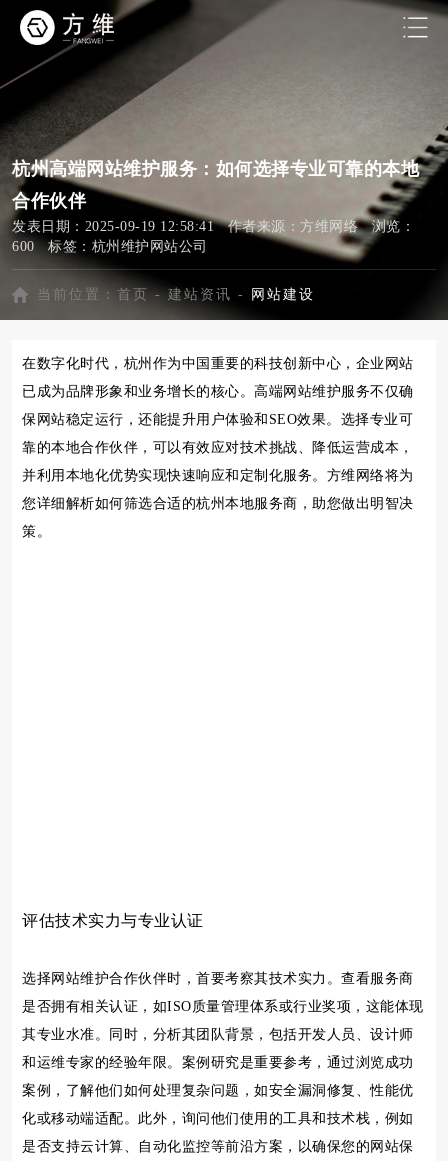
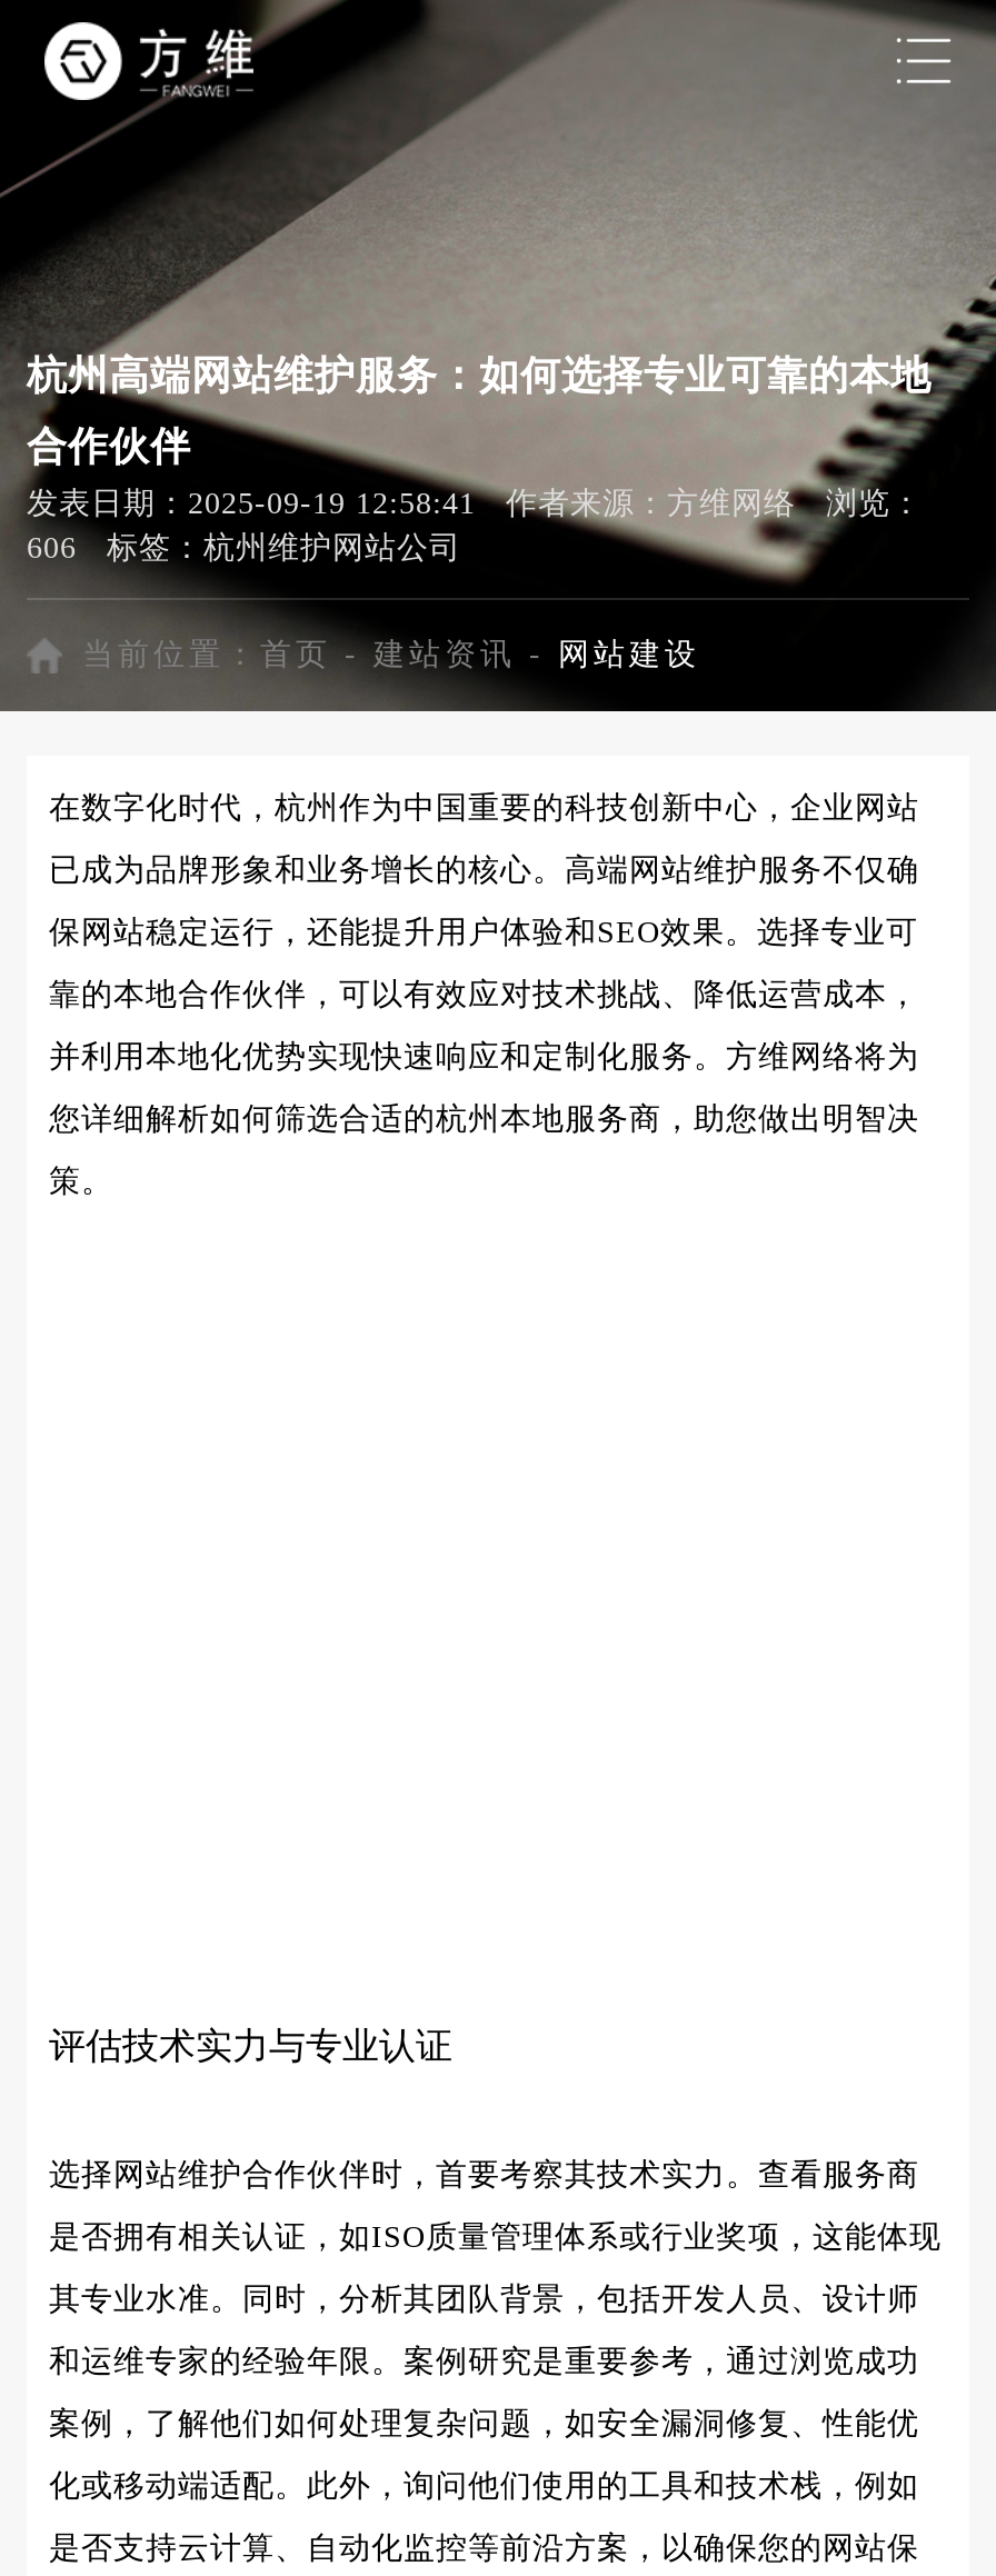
- 600 标签：杭州维护网站公司
+ 606 标签：杭州维护网站公司
